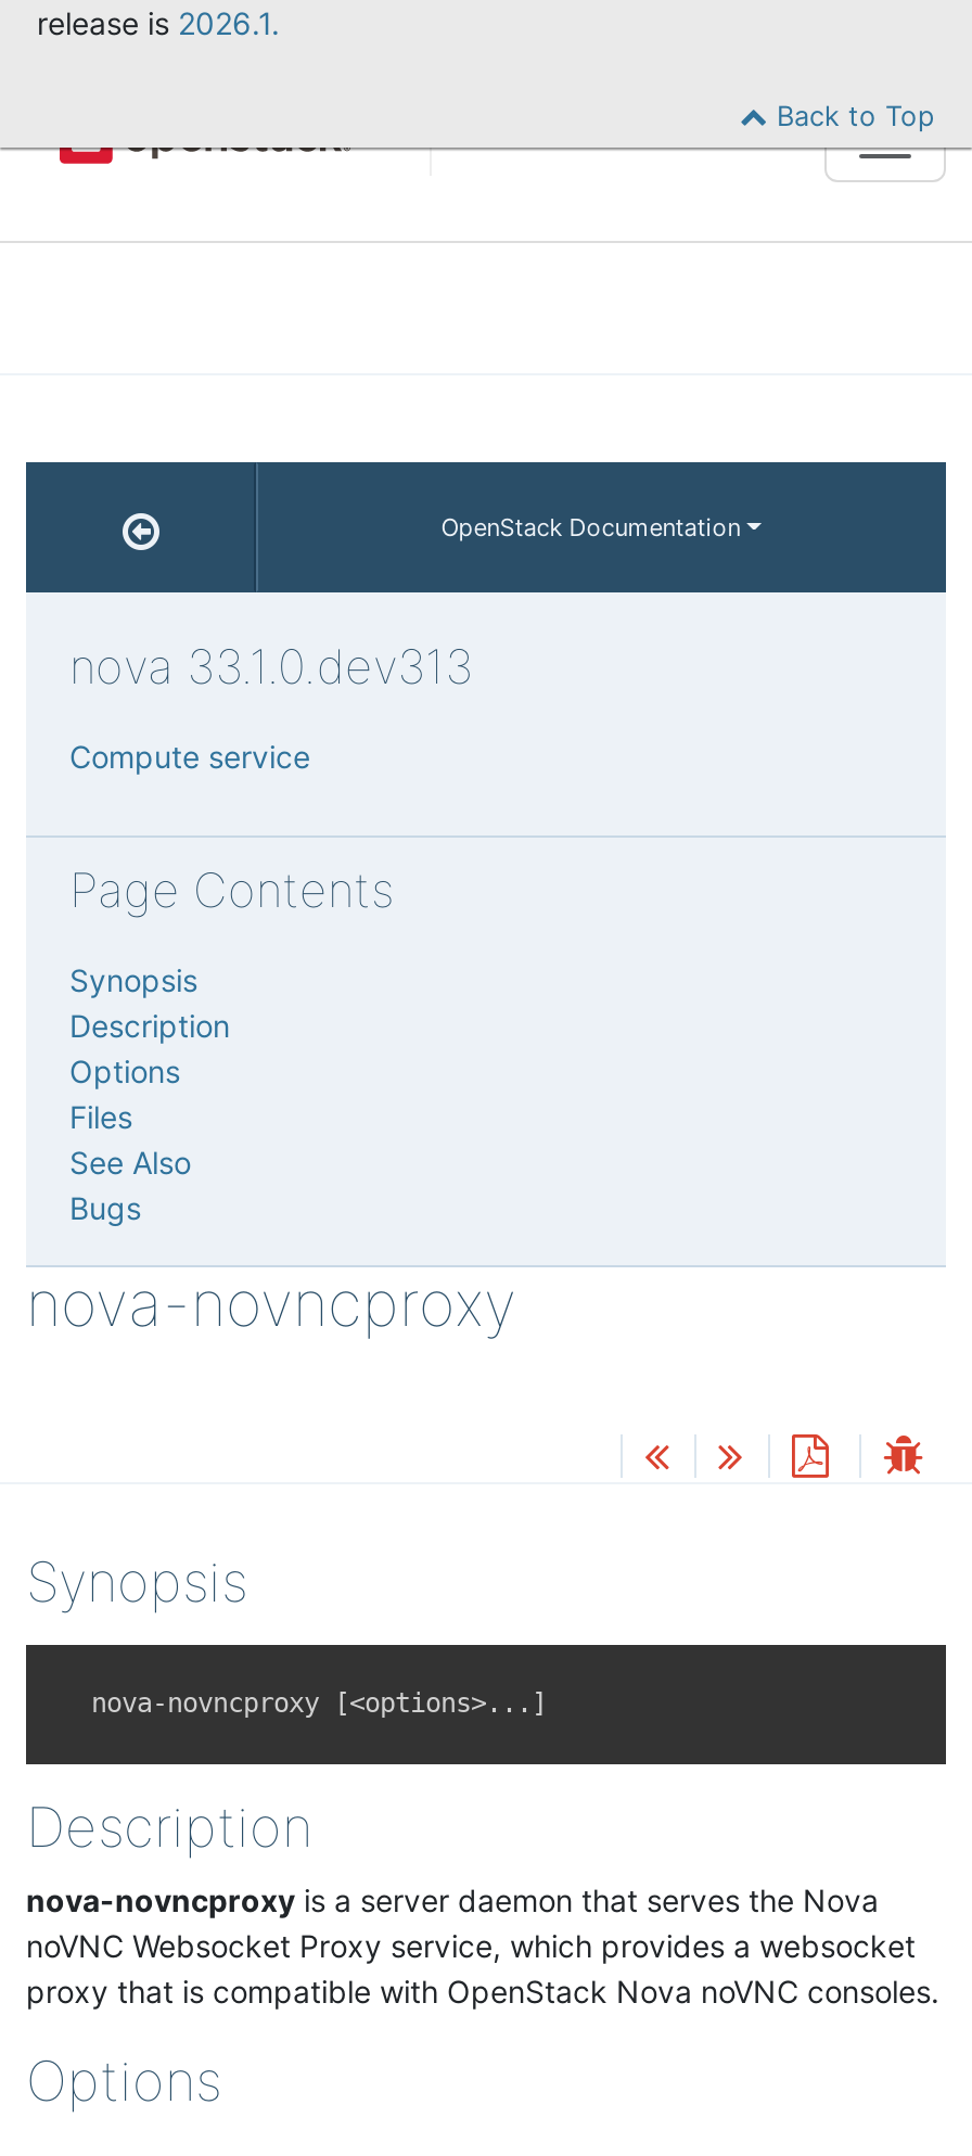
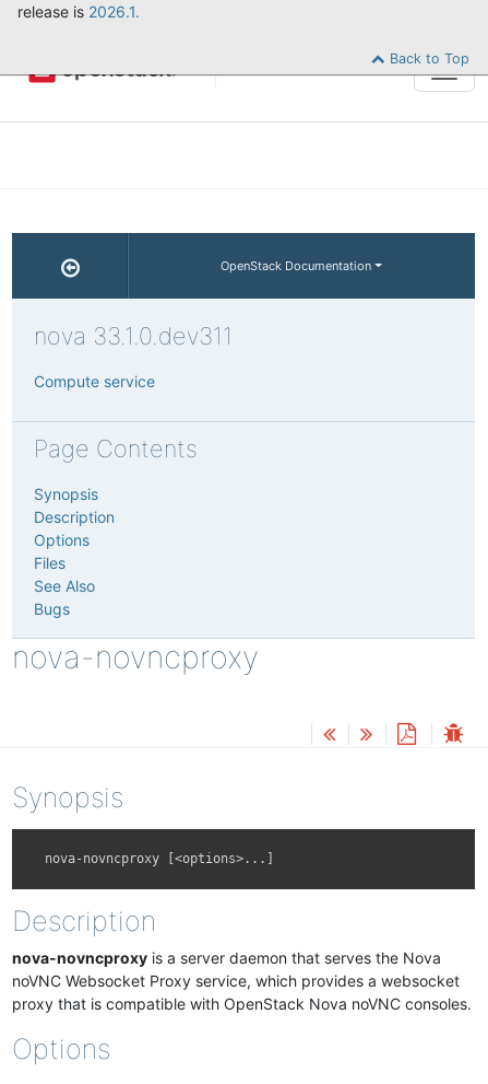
- nova 33.1.0.dev313
+ nova 33.1.0.dev311
